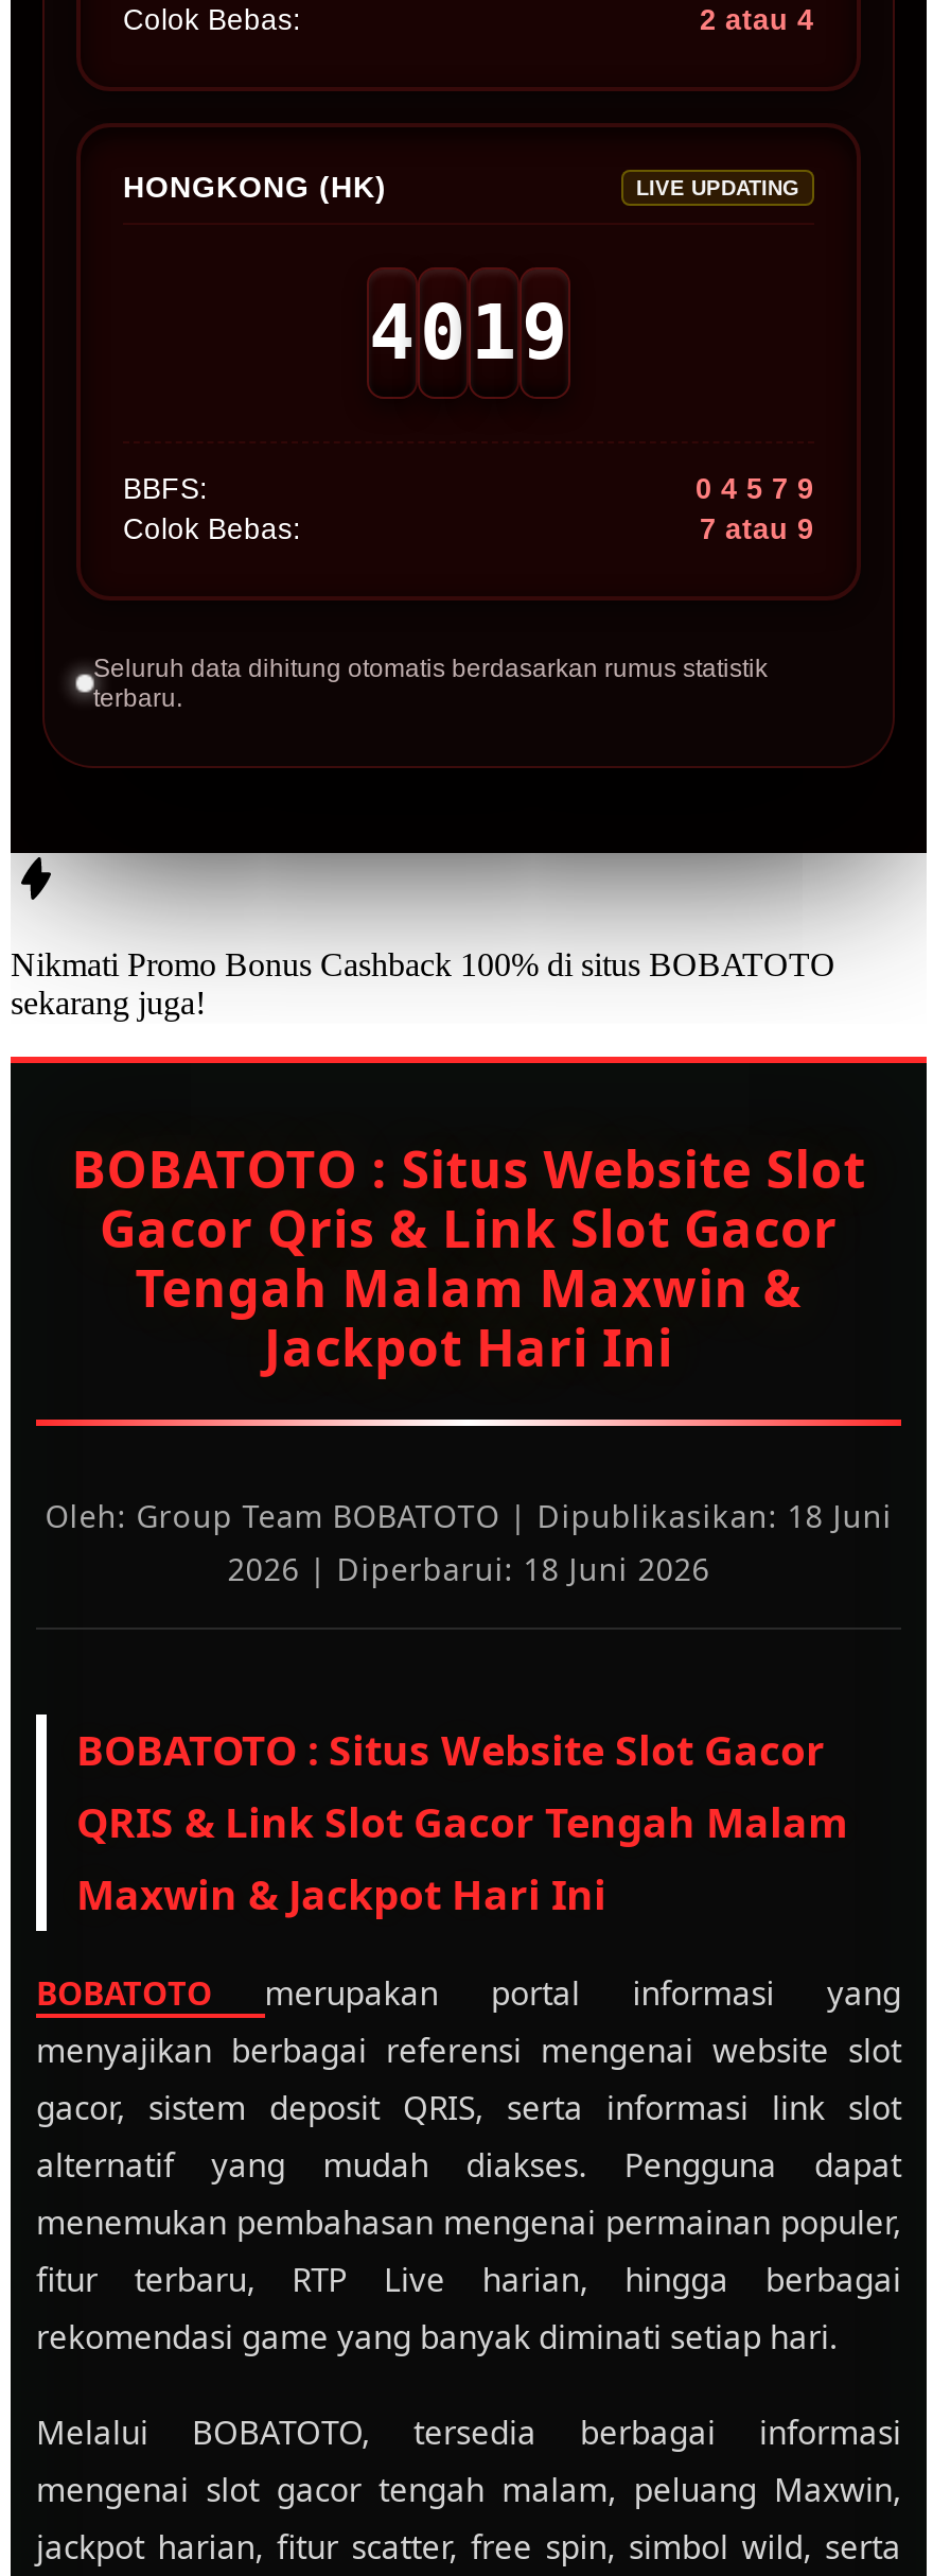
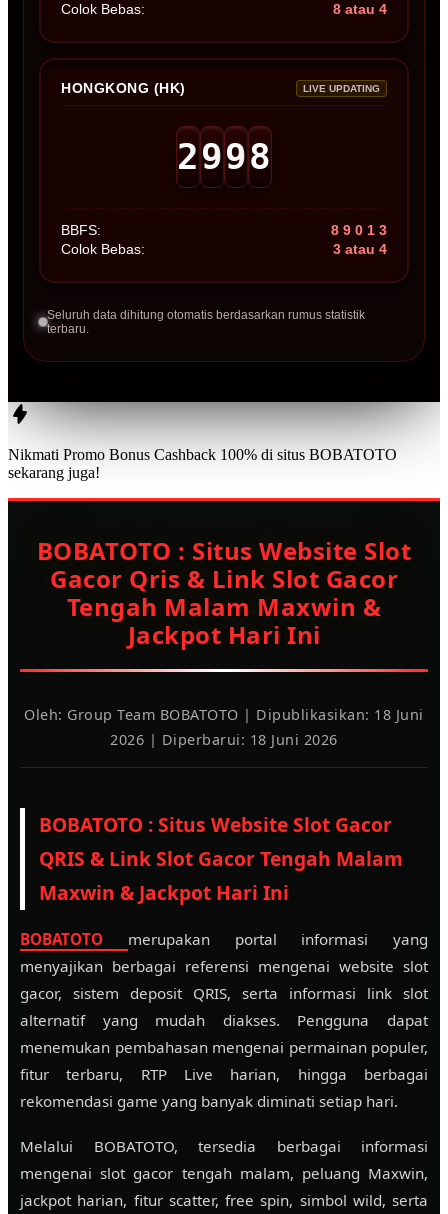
- 2 atau 4
+ 8 atau 4

- 4 0 1 9
+ 2 9 9 8

- 0 4 5 7 9
+ 8 9 0 1 3

- 7 atau 9
+ 3 atau 4
